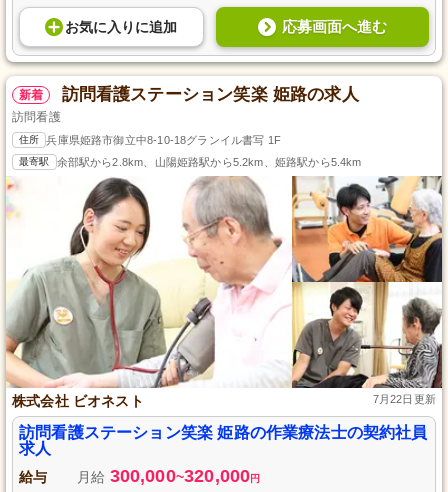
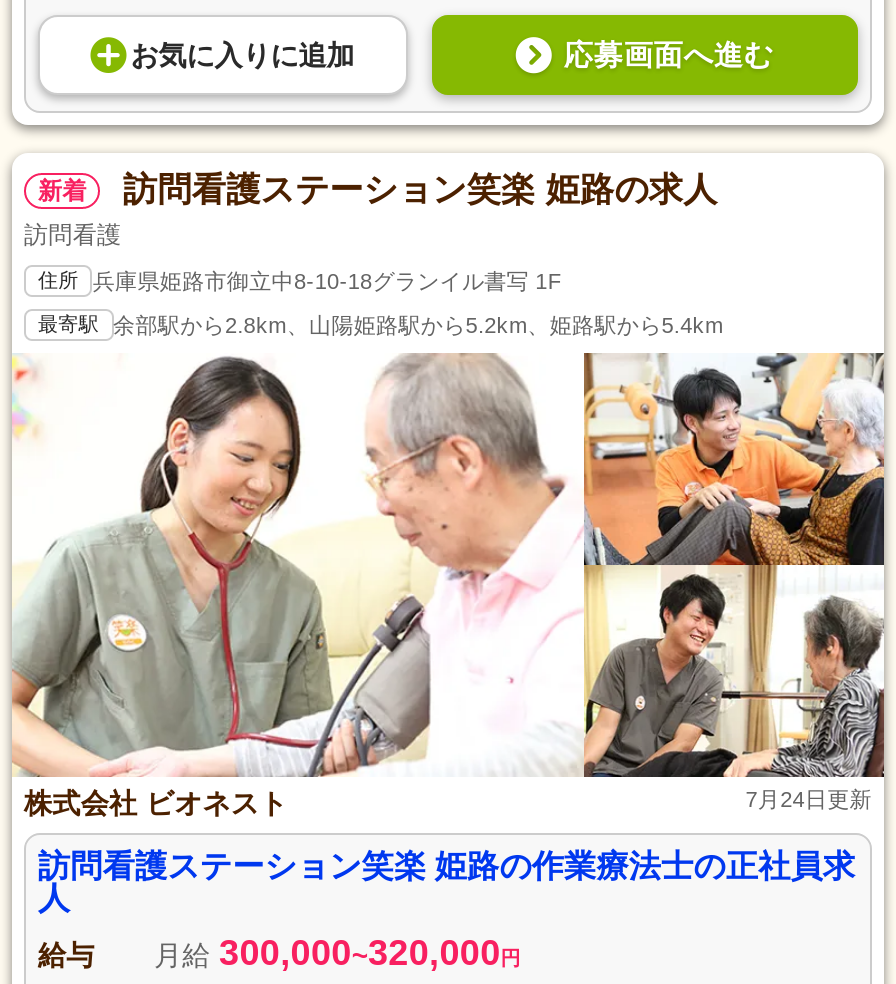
- 7月22日更新
+ 7月24日更新

- 訪問看護ステーション笑楽 姫路の作業療法士の契約社員
- 求人
+ 訪問看護ステーション笑楽 姫路の作業療法士の正社員求
+ 人
